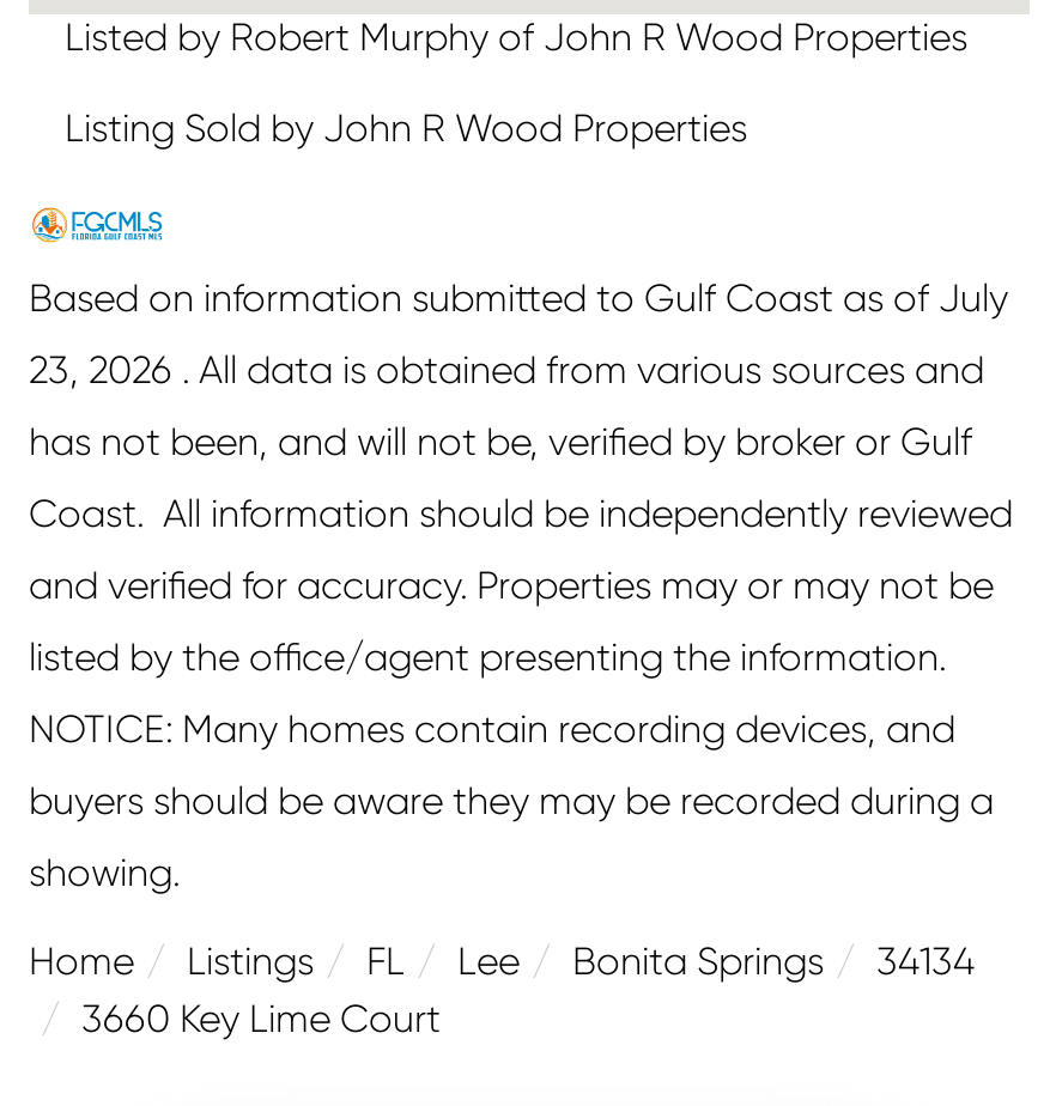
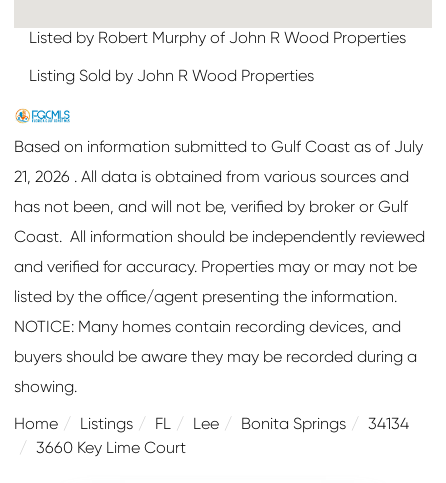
- 23, 2026 . All data is obtained from various sources and
+ 21, 2026 . All data is obtained from various sources and
